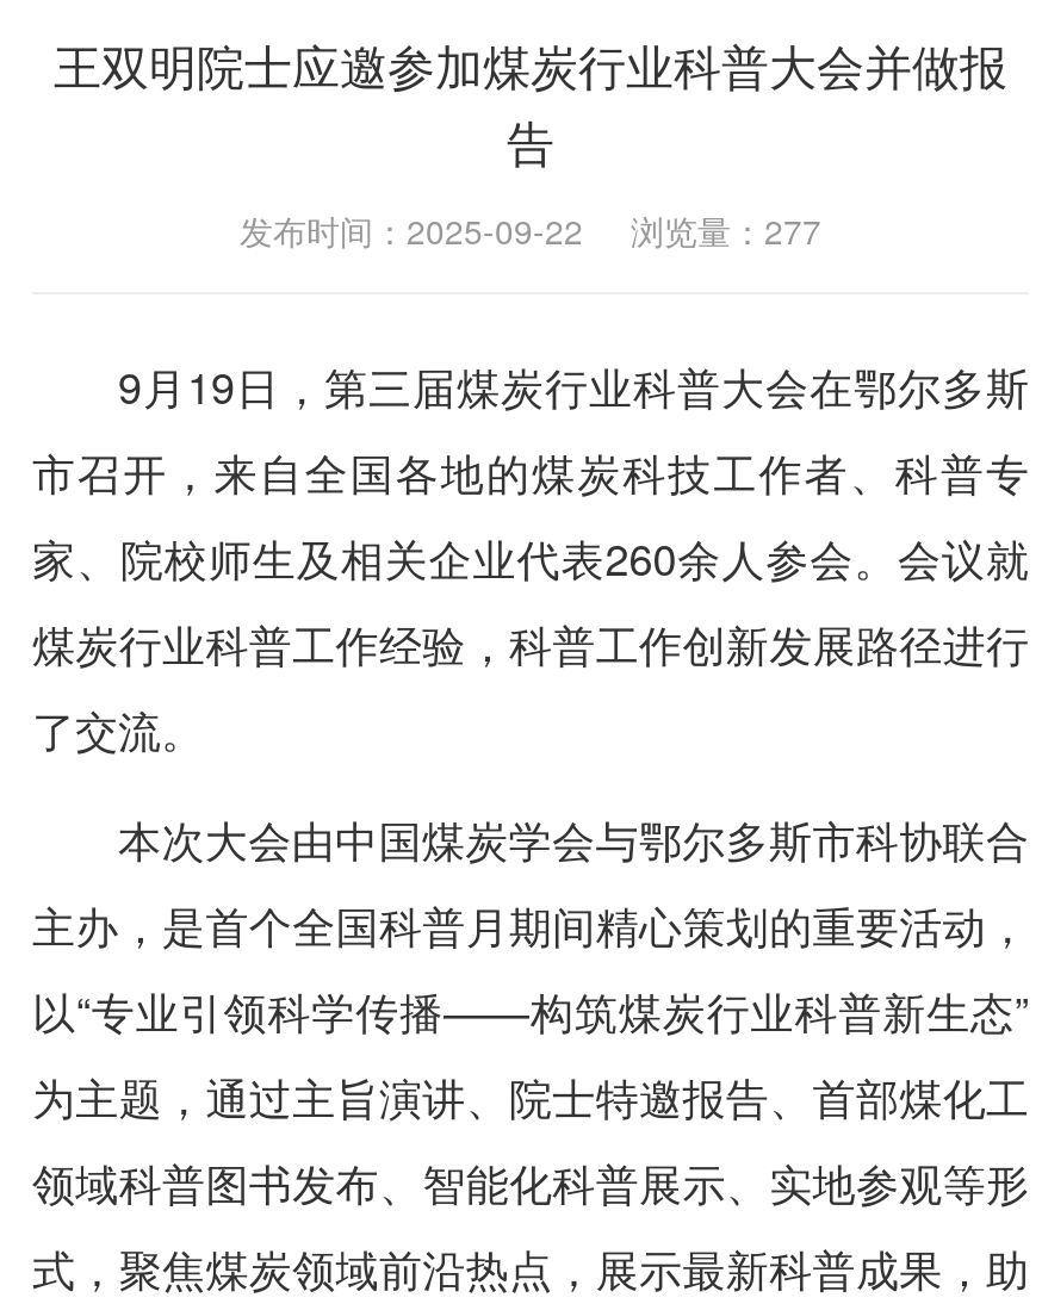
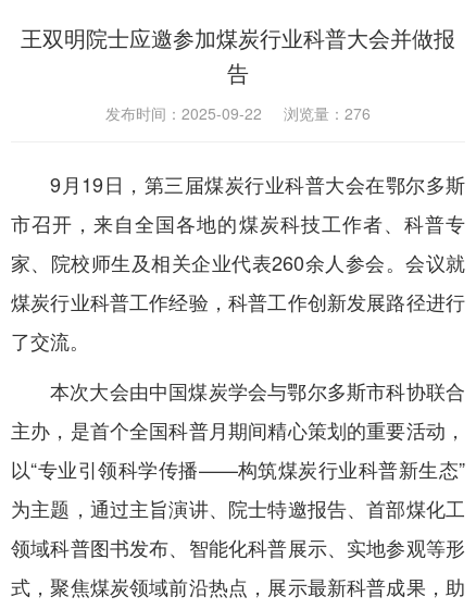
- 发布时间：2025-09-22 浏览量：277
+ 发布时间：2025-09-22 浏览量：276
